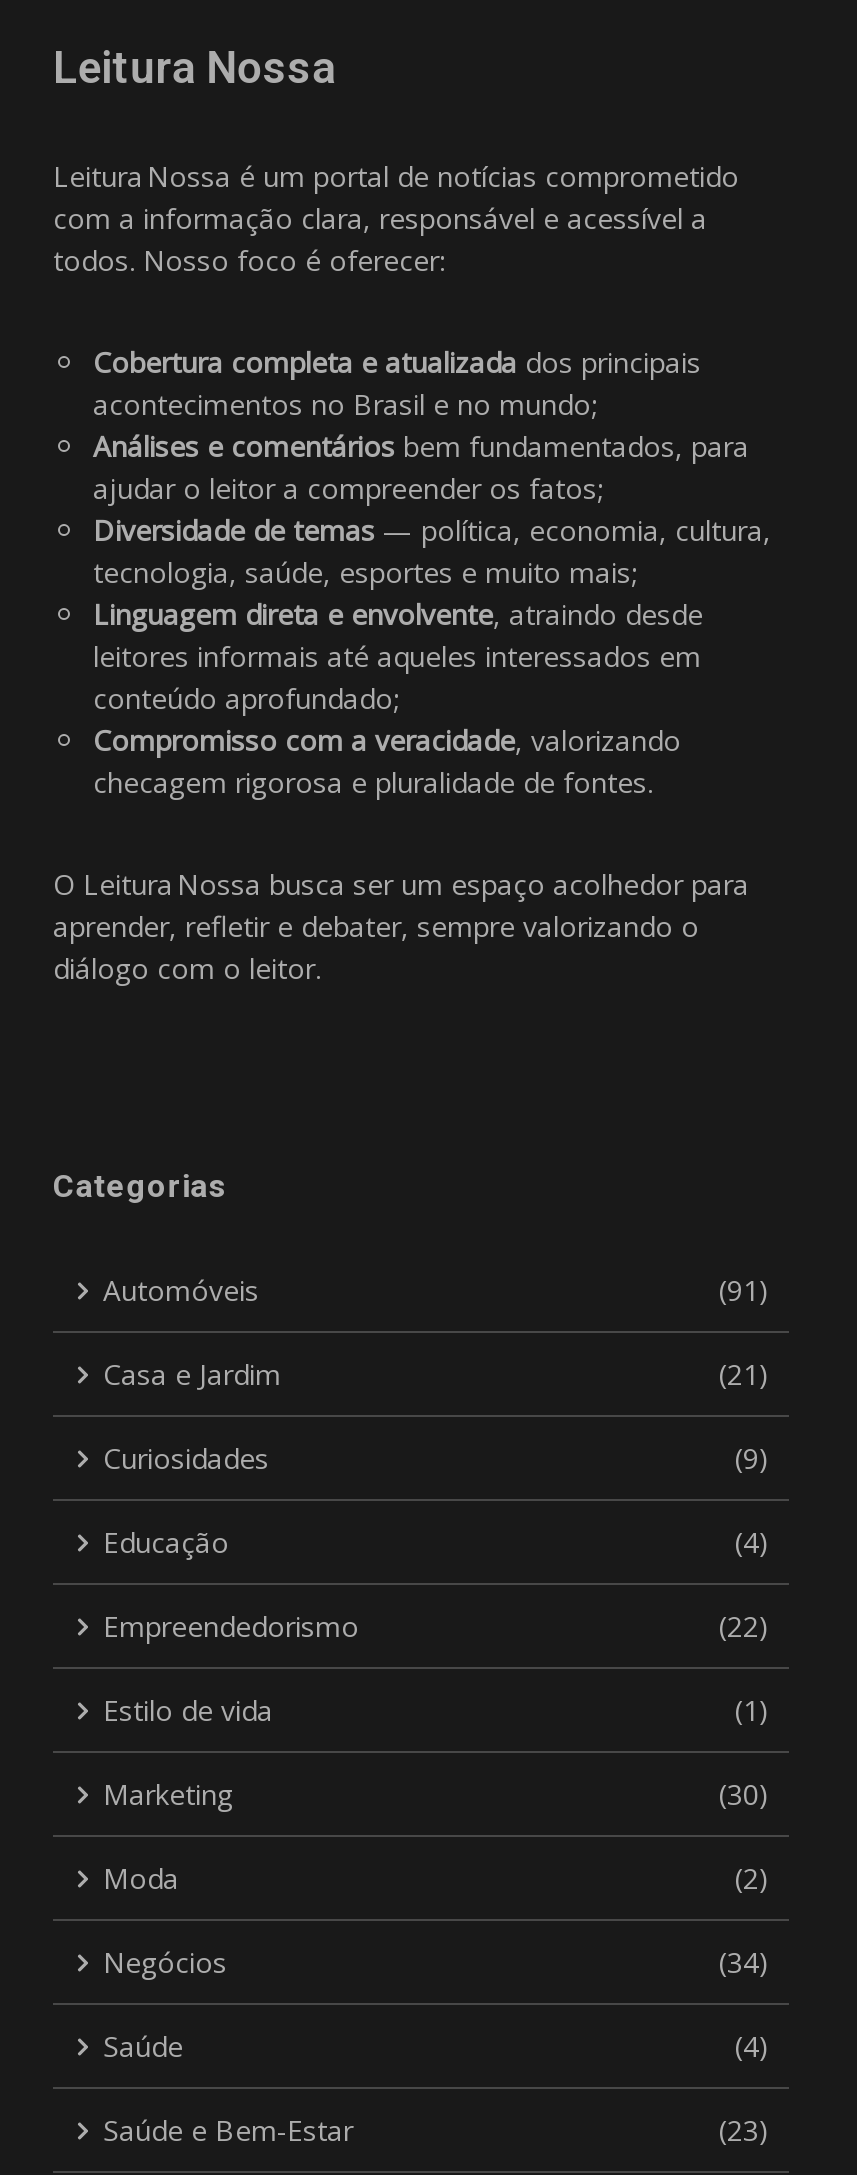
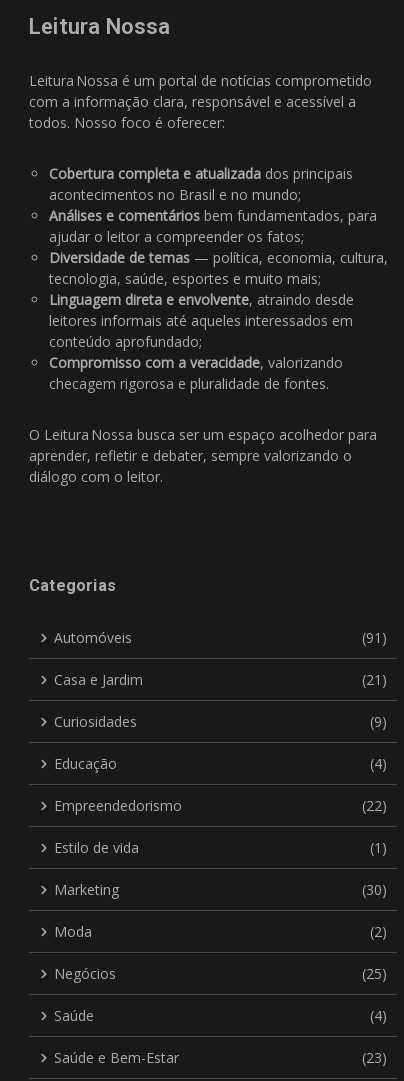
- (34)
+ (25)
